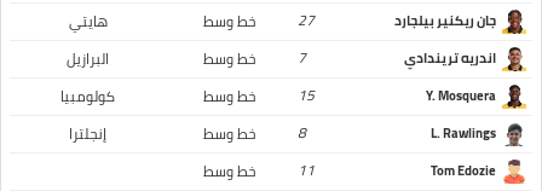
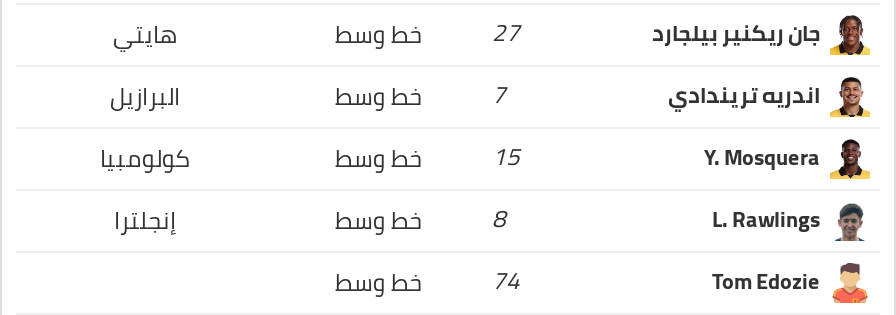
- 11 خط وسط
+ 74 خط وسط
